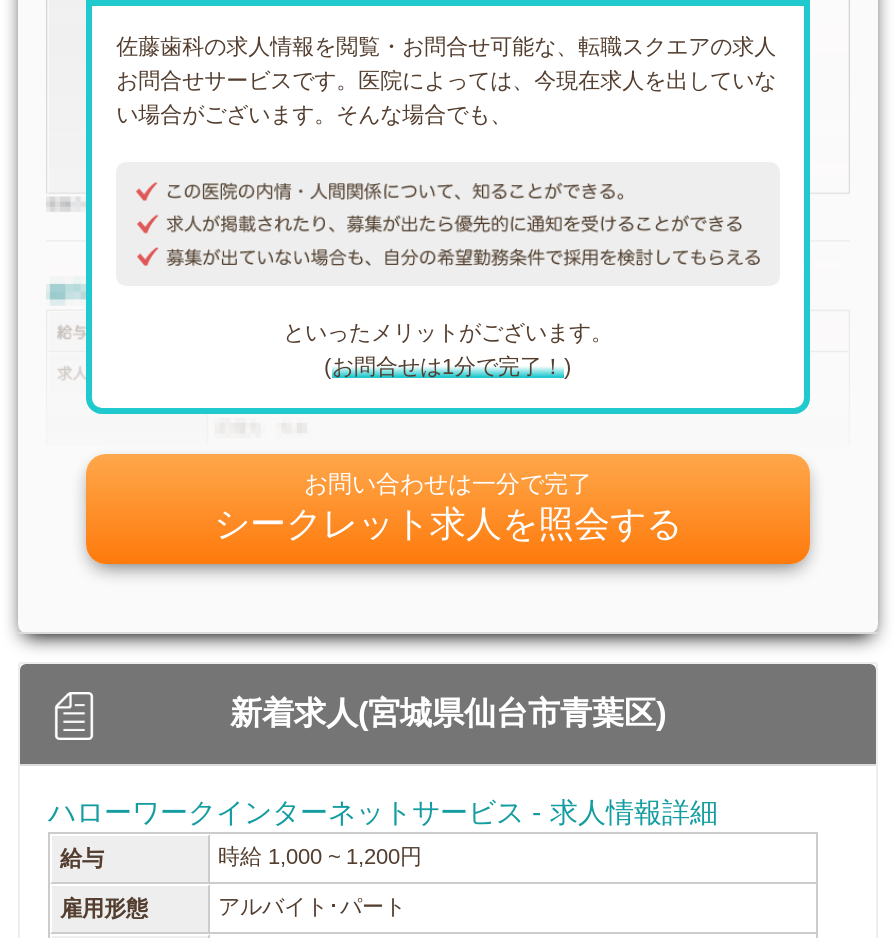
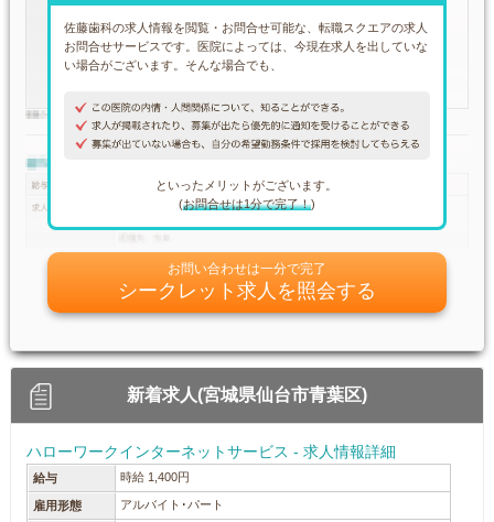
- 時給 1,000 ~ 1,200円
+ 時給 1,400円
